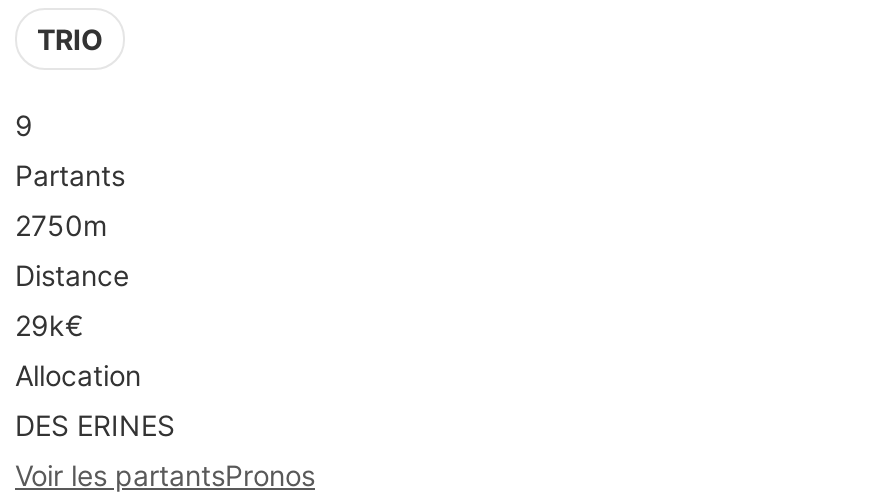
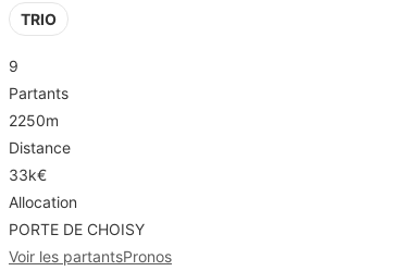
- 2750m
+ 2250m

- 29k€
+ 33k€

- DES ERINES
+ PORTE DE CHOISY
